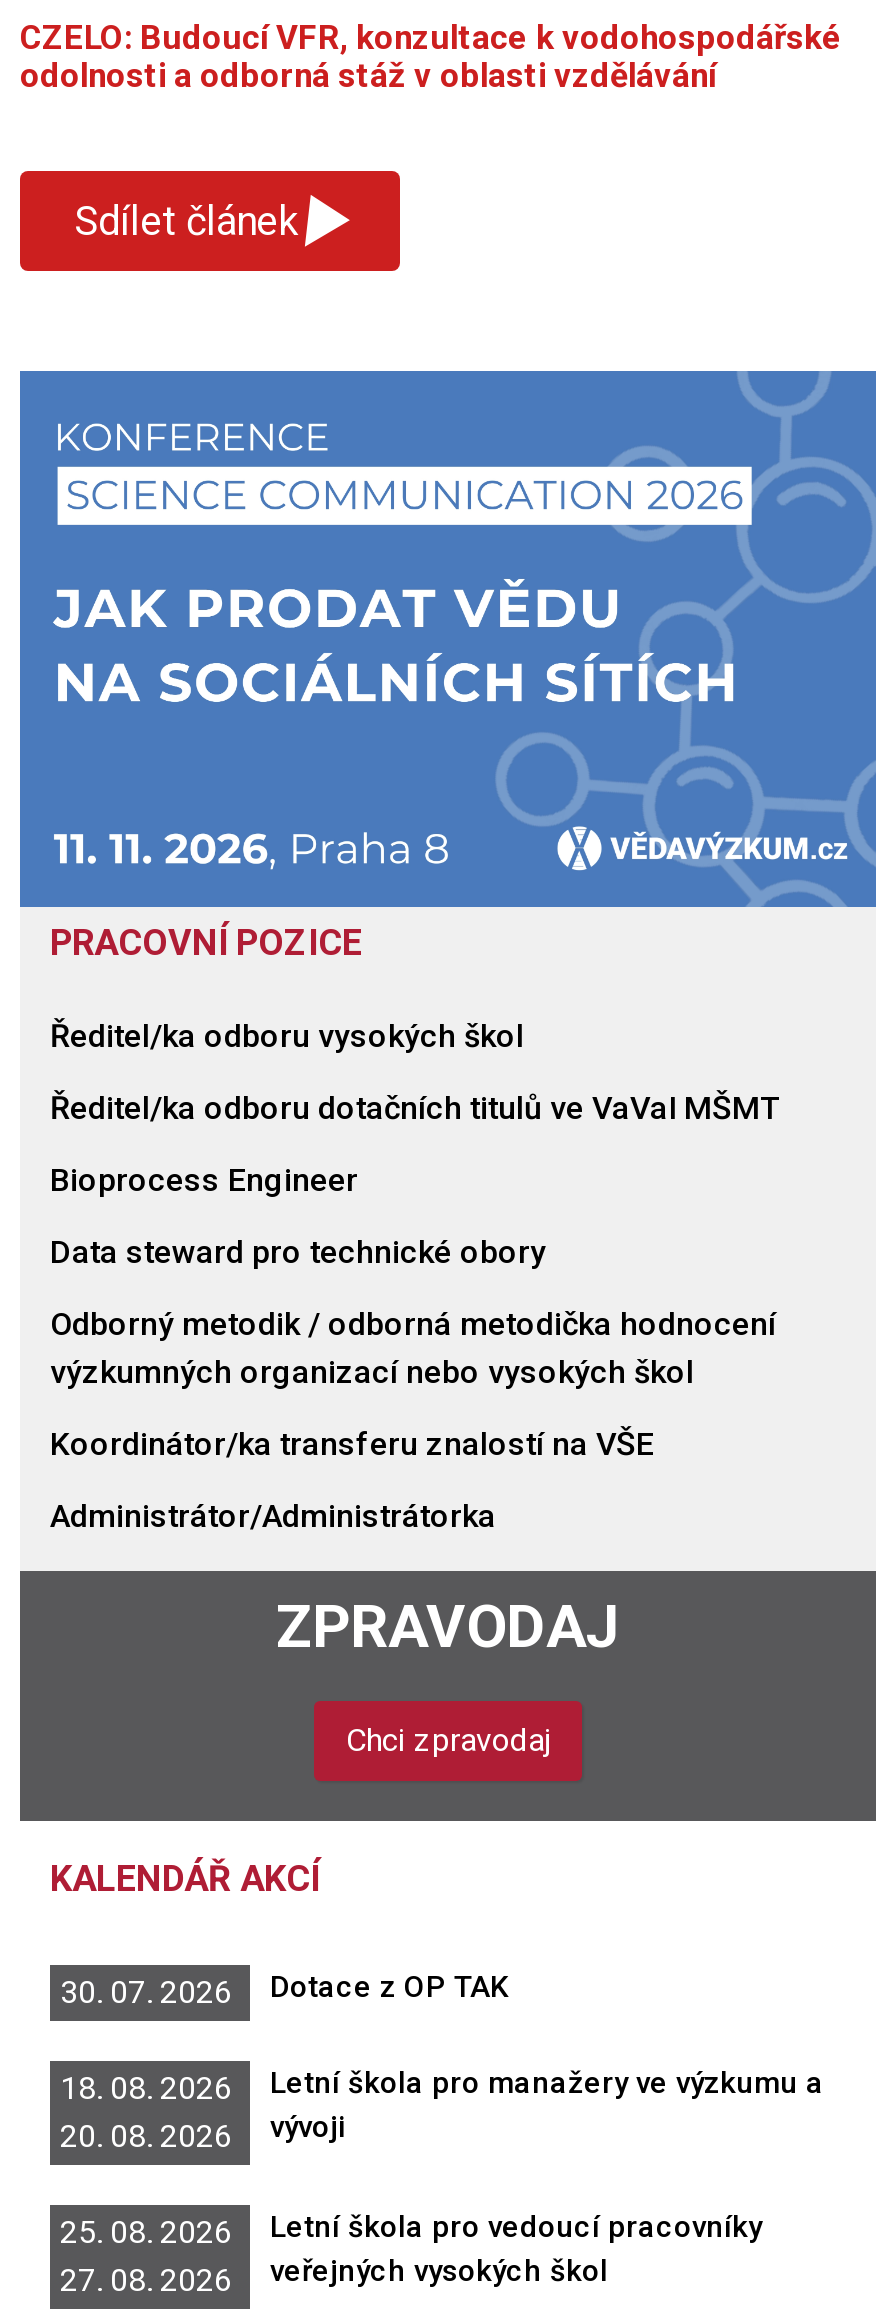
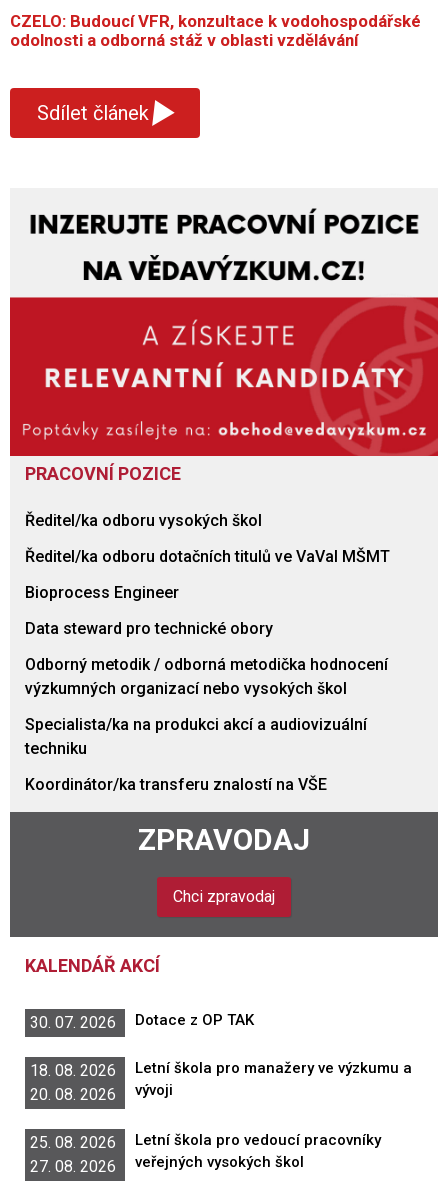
- [image]
+ [image]

+ Specialista/ka na produkci akcí a audiovizuální
+ techniku

moved down: Koordinátor/ka transferu znalostí na VŠE

- Administrátor/Administrátorka
